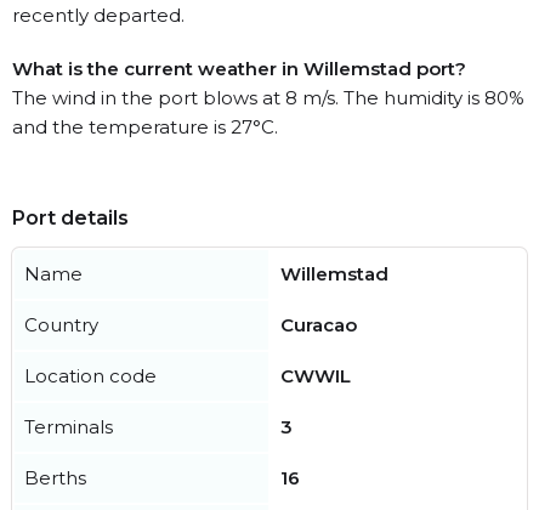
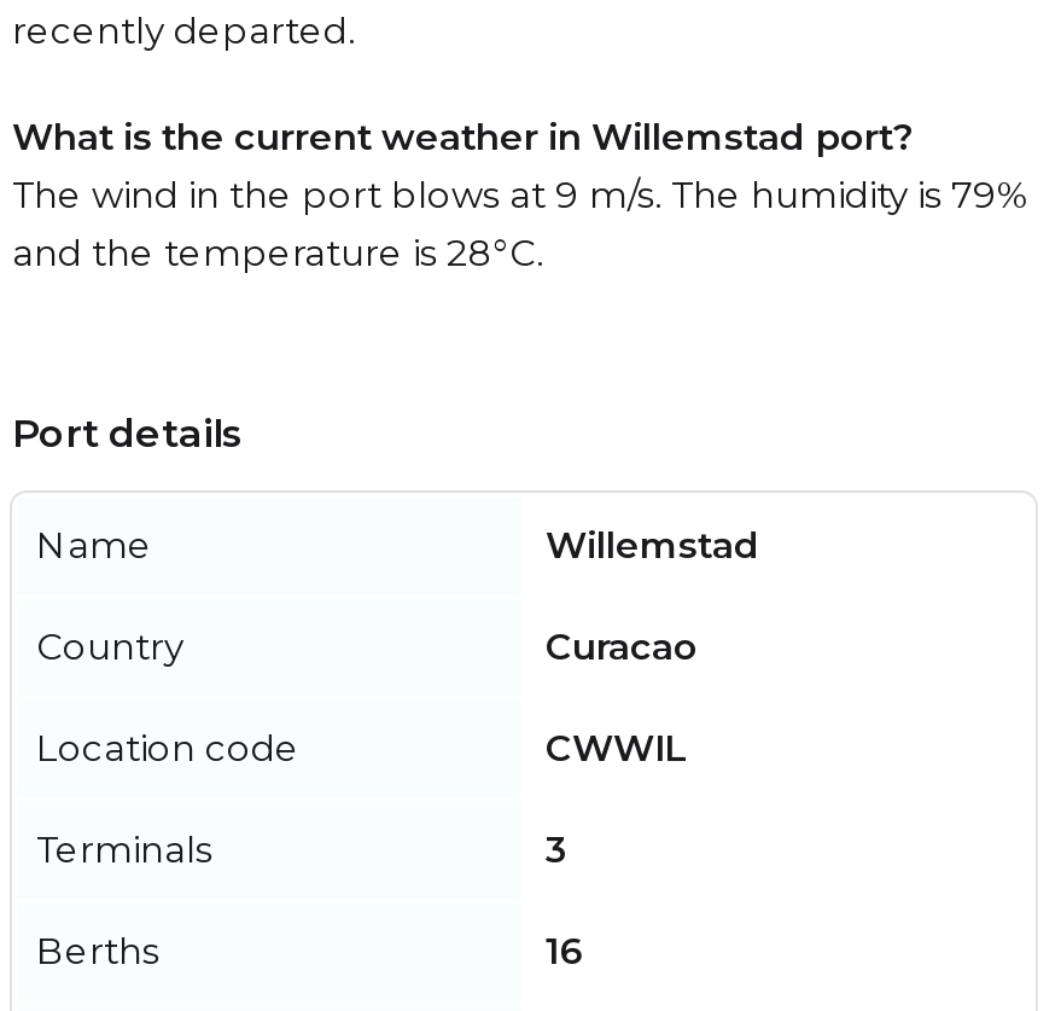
- The wind in the port blows at 8 m/s. The humidity is 80%
- and the temperature is 27°C.
+ The wind in the port blows at 9 m/s. The humidity is 79%
+ and the temperature is 28°C.
